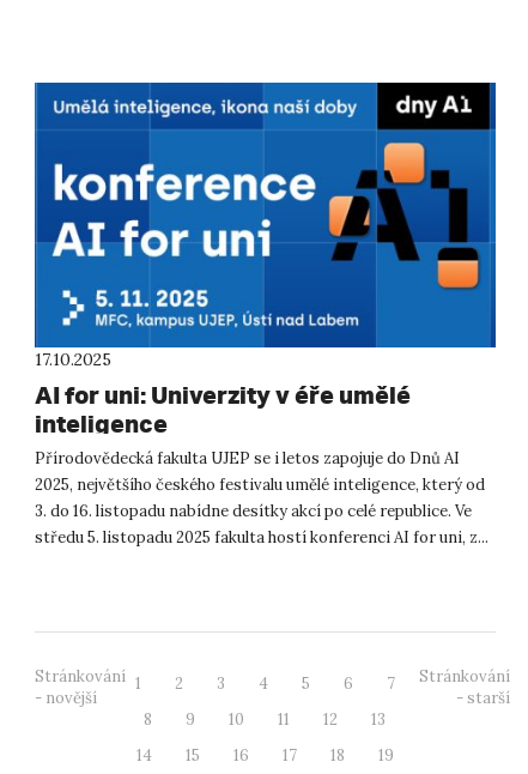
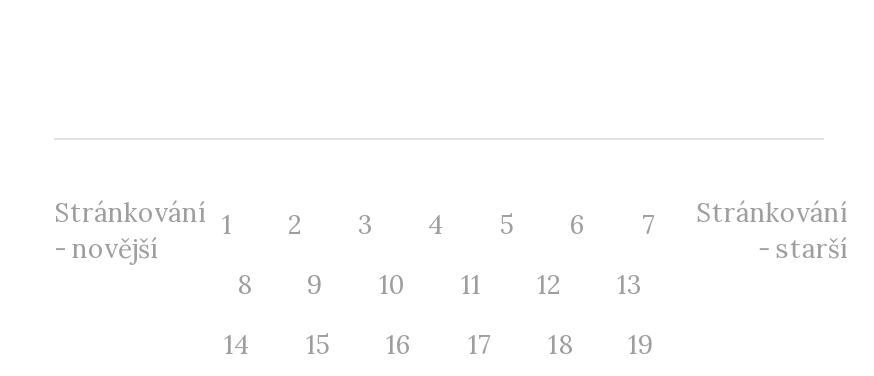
- [image]
- 17.10.2025
- AI for uni: Univerzity v éře umělé
- inteligence
- Přírodovědecká fakulta UJEP se i letos zapojuje do Dnů AI
- 2025, největšího českého festivalu umělé inteligence, který od
- 3. do 16. listopadu nabídne desítky akcí po celé republice. Ve
- středu 5. listopadu 2025 fakulta hostí konferenci AI for uni, z...
